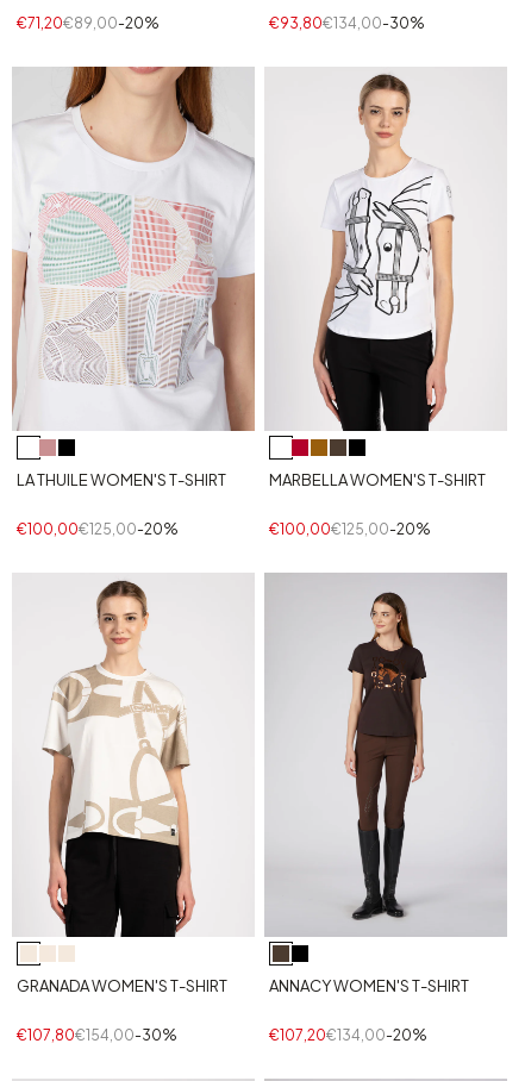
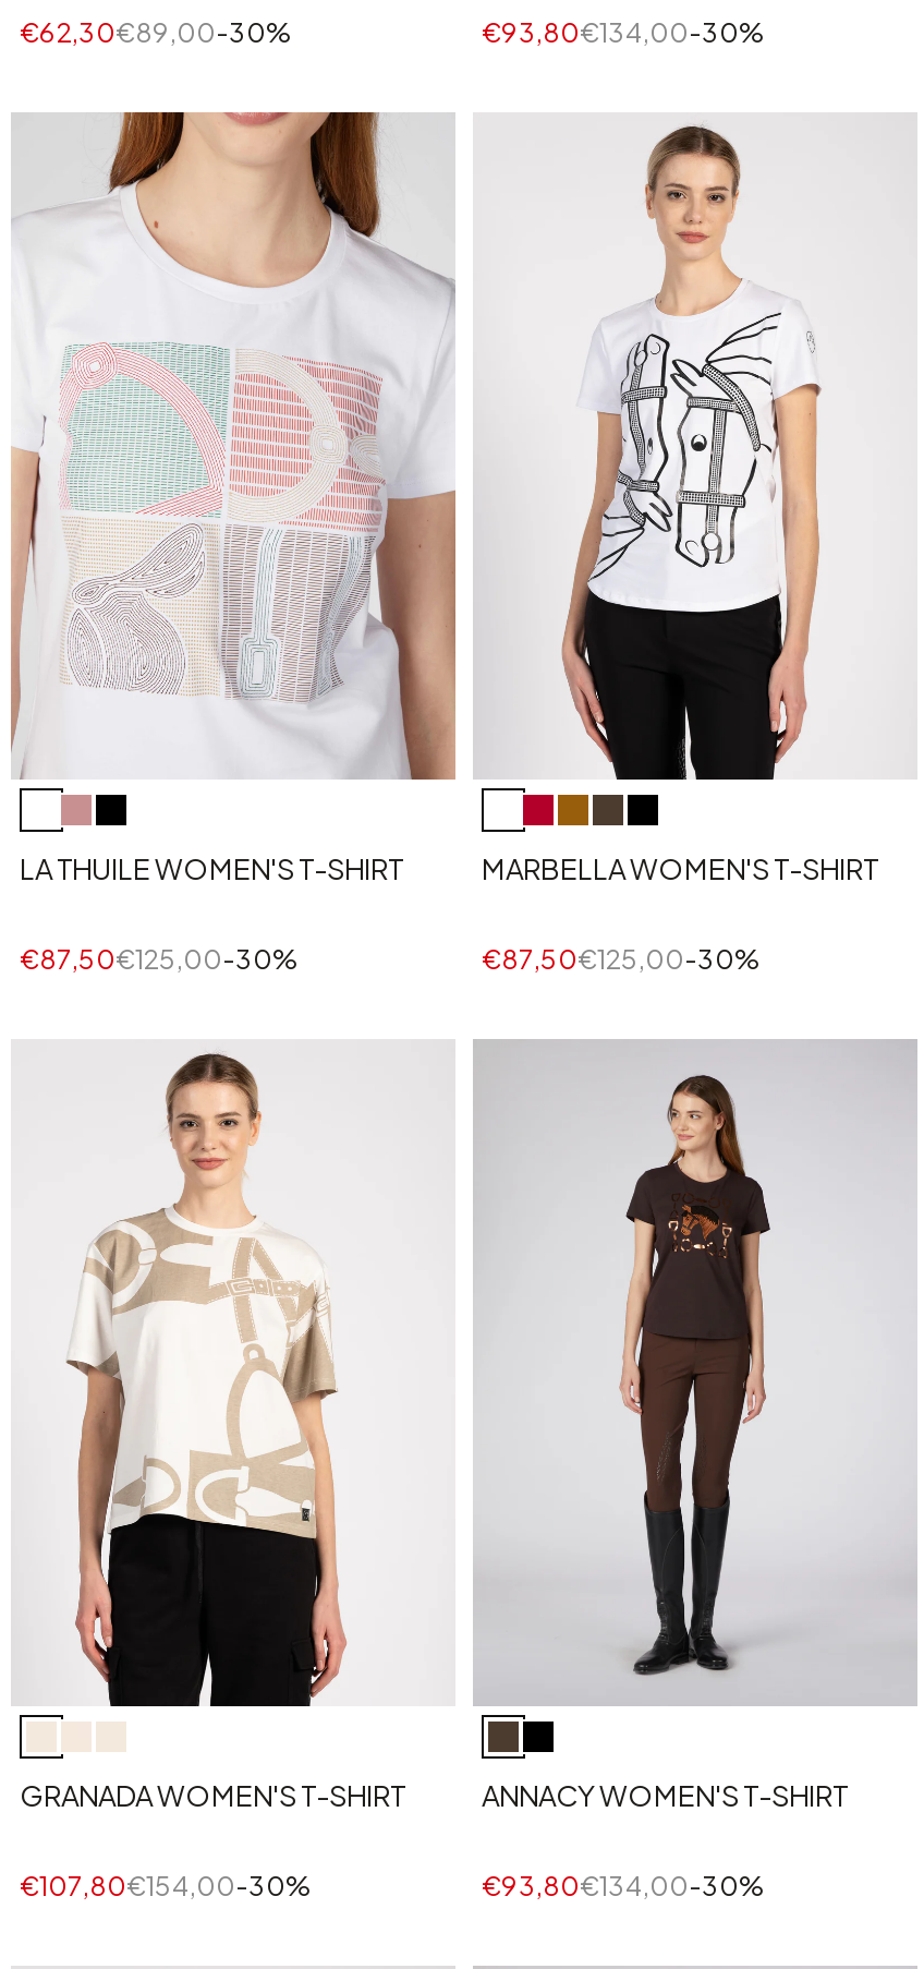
- €71,20€89,00-20%
+ €62,30€89,00-30%

- €100,00€125,00-20%
+ €87,50€125,00-30%

- €100,00€125,00-20%
+ €87,50€125,00-30%

- €107,20€134,00-20%
+ €93,80€134,00-30%
